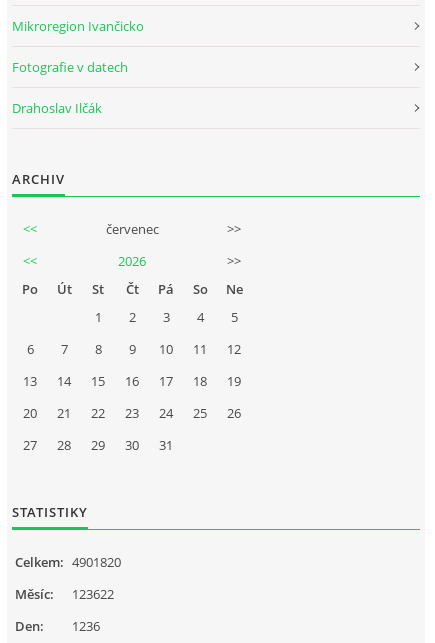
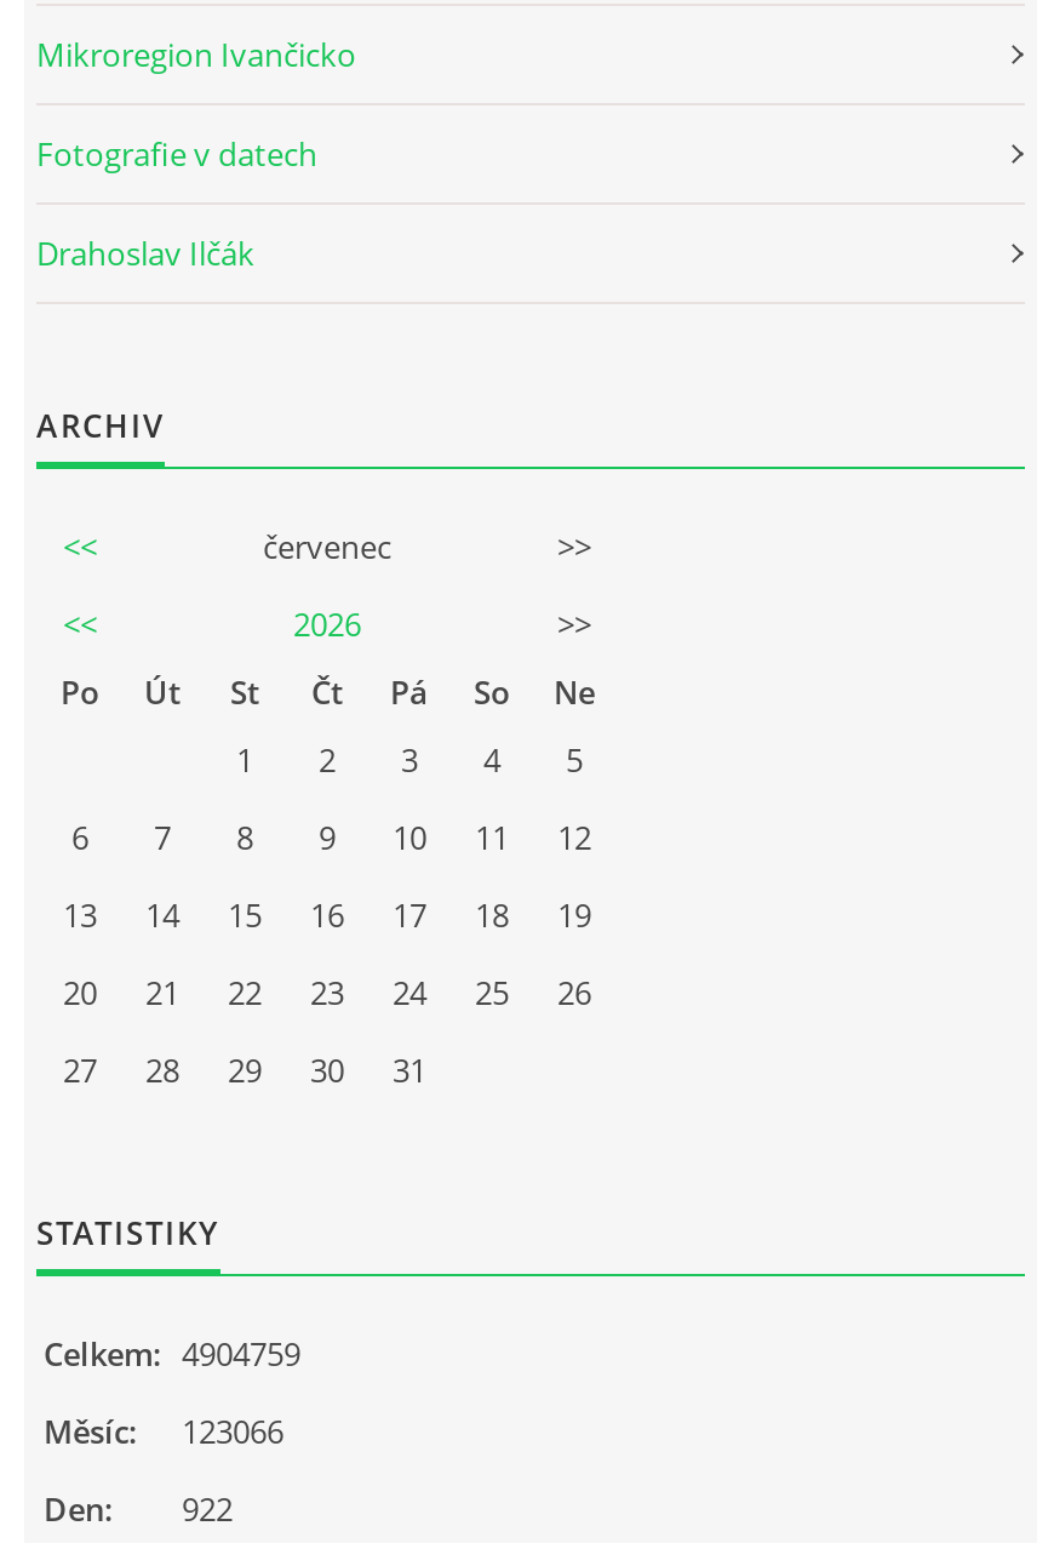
- Celkem: 4901820
+ Celkem: 4904759

- Měsíc: 123622
+ Měsíc: 123066

- Den: 1236
+ Den: 922
